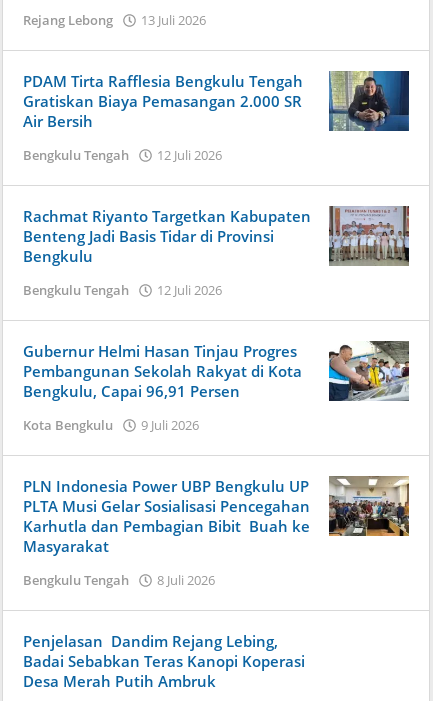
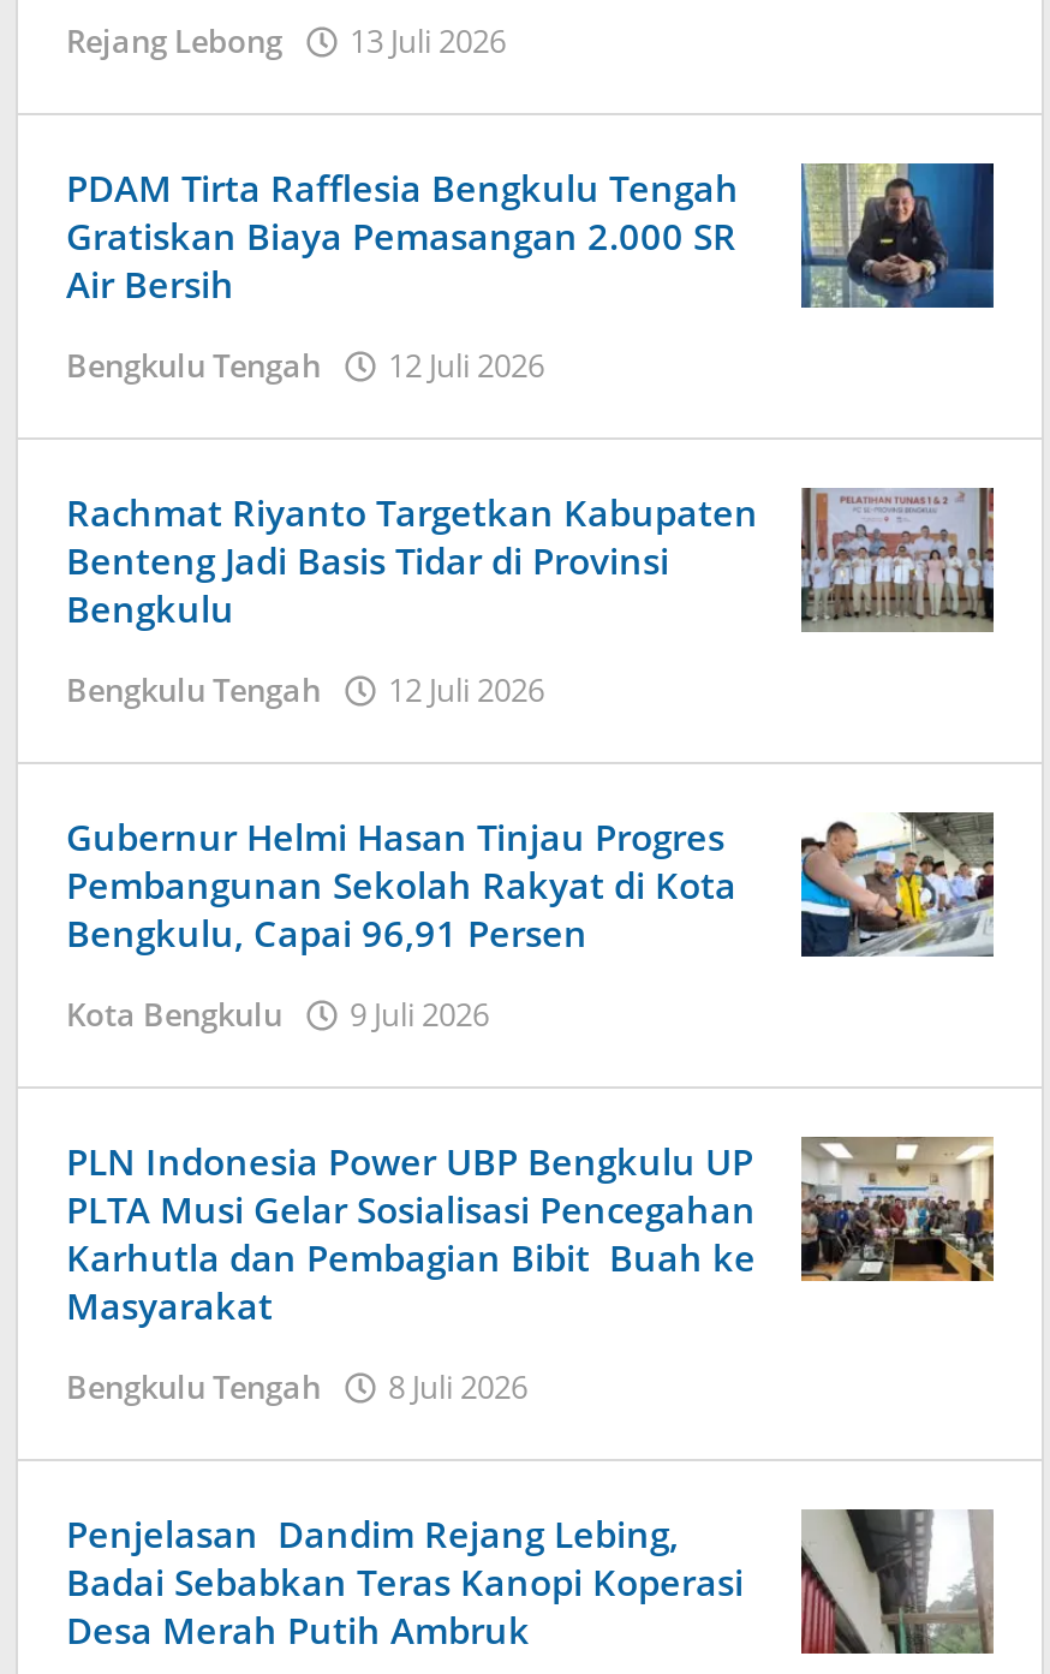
+ [image]
